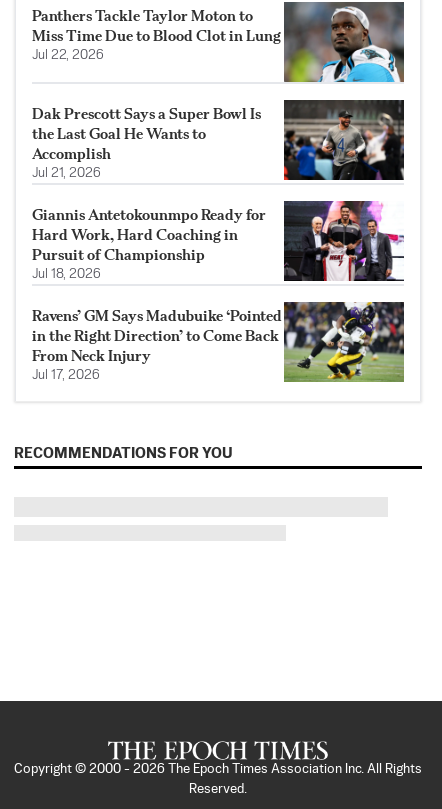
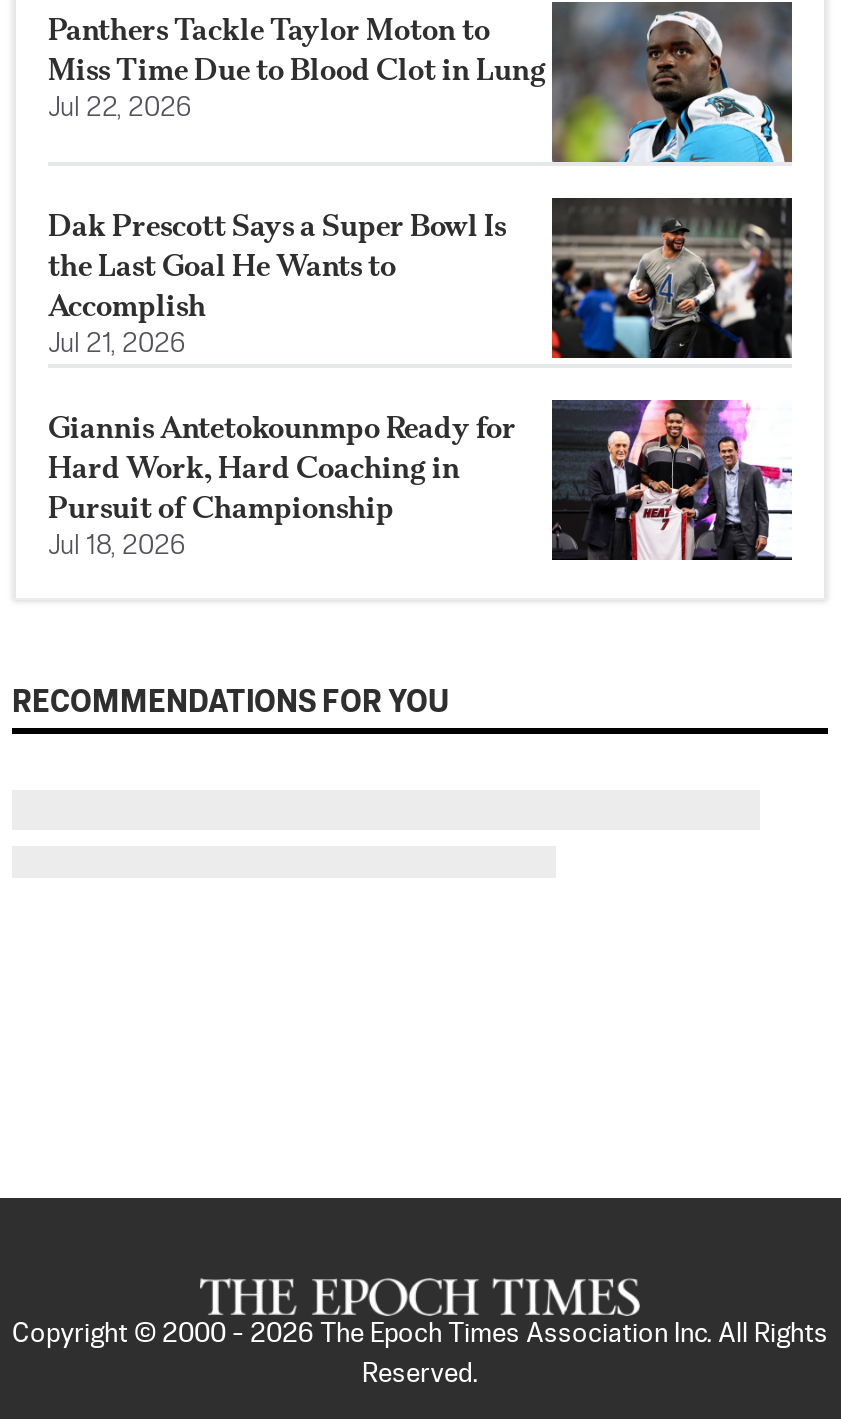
- [image]
- Ravens’ GM Says Madubuike ‘Pointed
- in the Right Direction’ to Come Back
- From Neck Injury
- Jul 17, 2026
